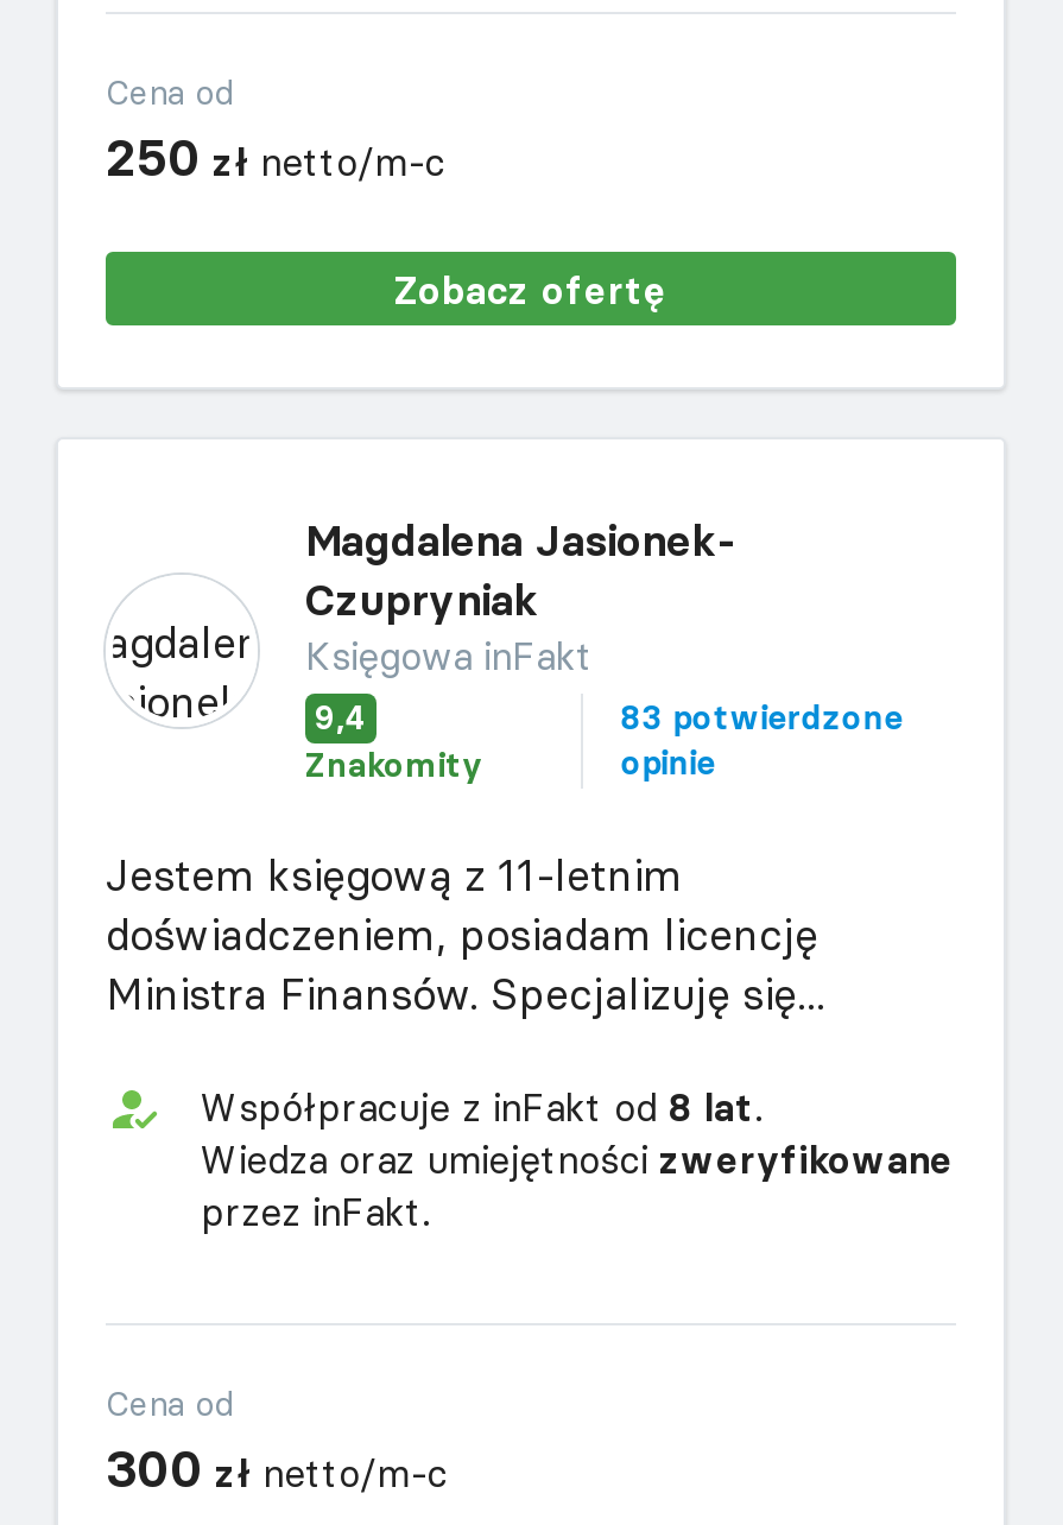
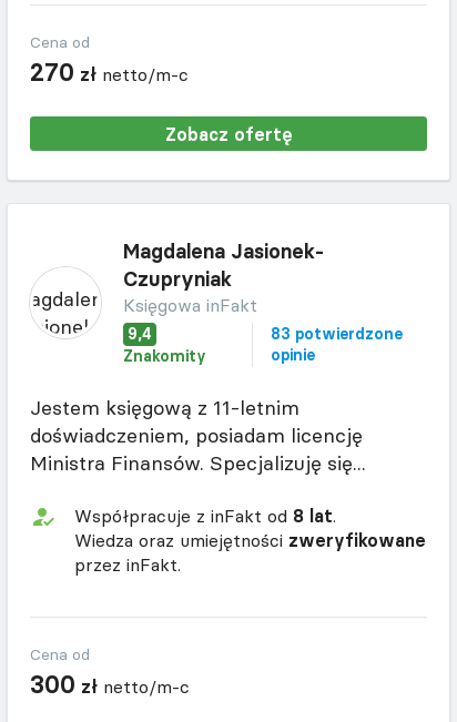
- 250 zł netto/m-c
+ 270 zł netto/m-c
